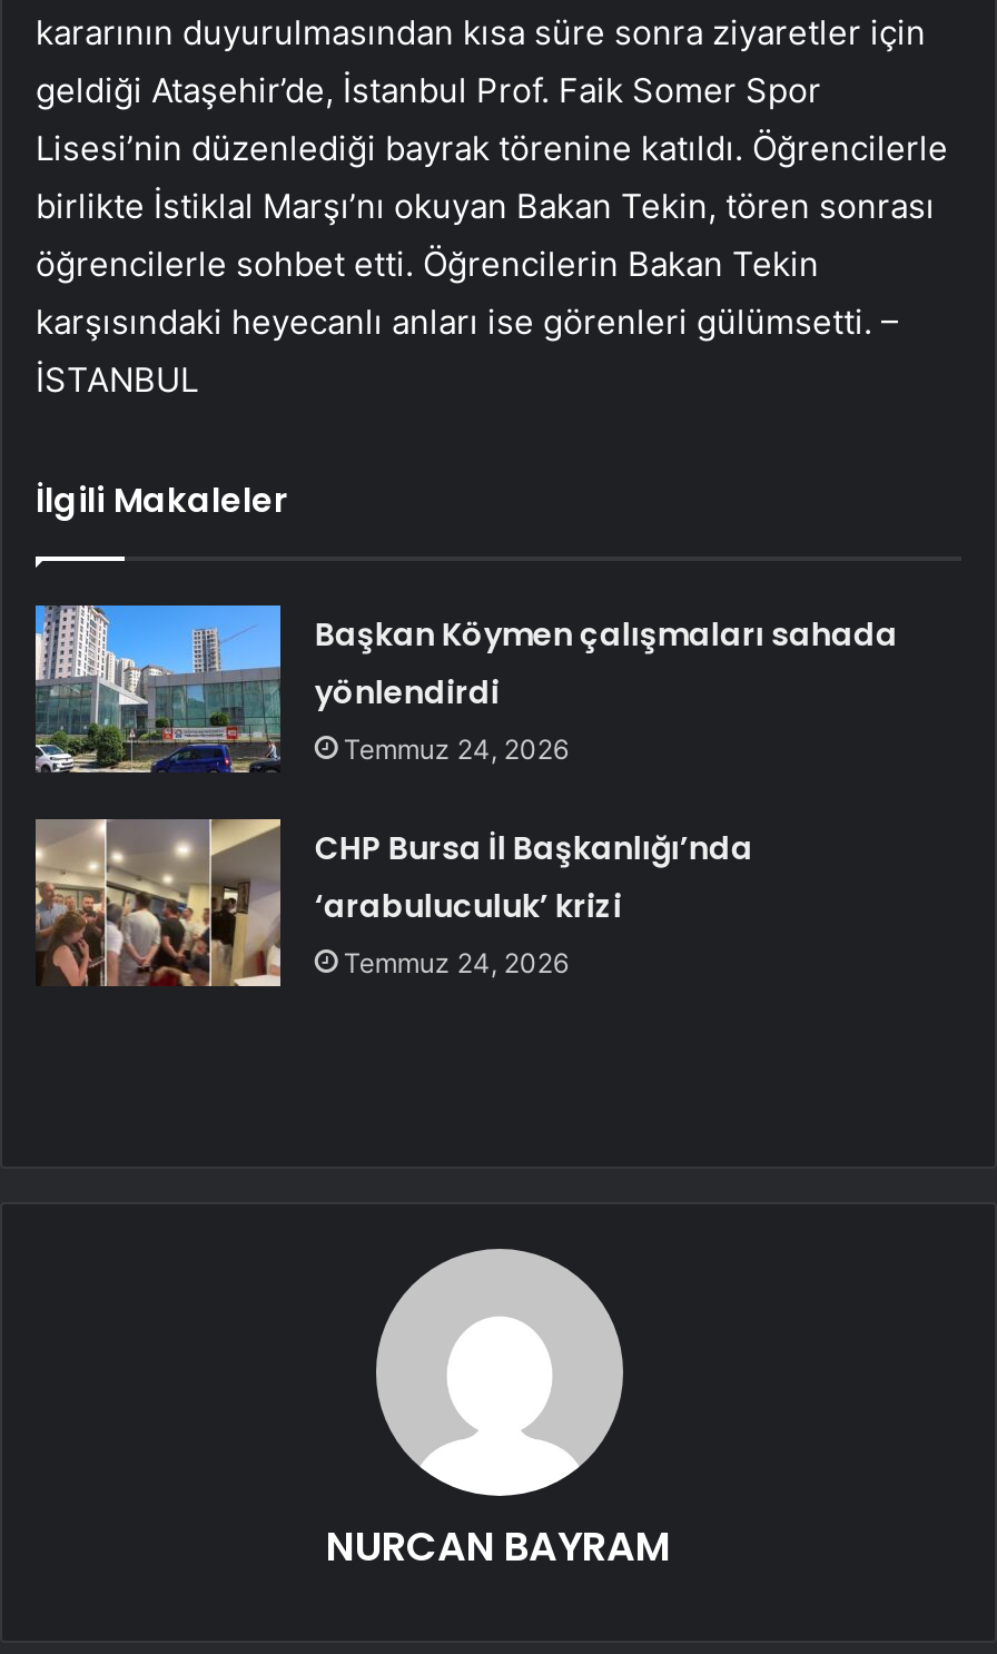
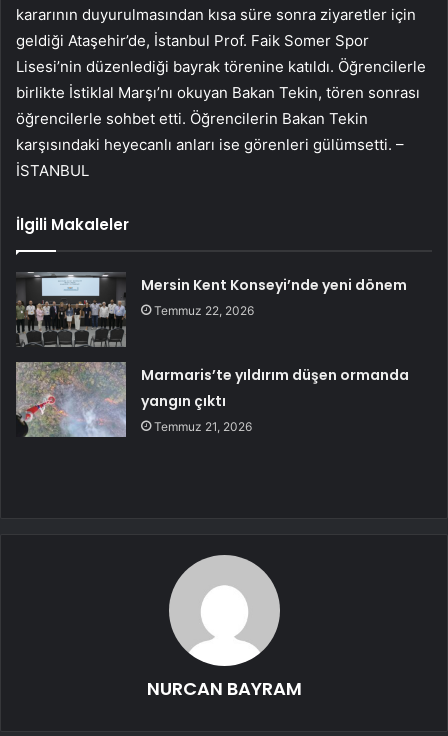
- [image]
- Başkan Köymen çalışmaları sahada
- yönlendirdi
- Temmuz 24, 2026
+ [image]
+ Mersin Kent Konseyi’nde yeni dönem
+ Temmuz 22, 2026

- [image]
- CHP Bursa İl Başkanlığı’nda
- ‘arabuluculuk’ krizi
- Temmuz 24, 2026
+ [image]
+ Marmaris’te yıldırım düşen ormanda
+ yangın çıktı
+ Temmuz 21, 2026
